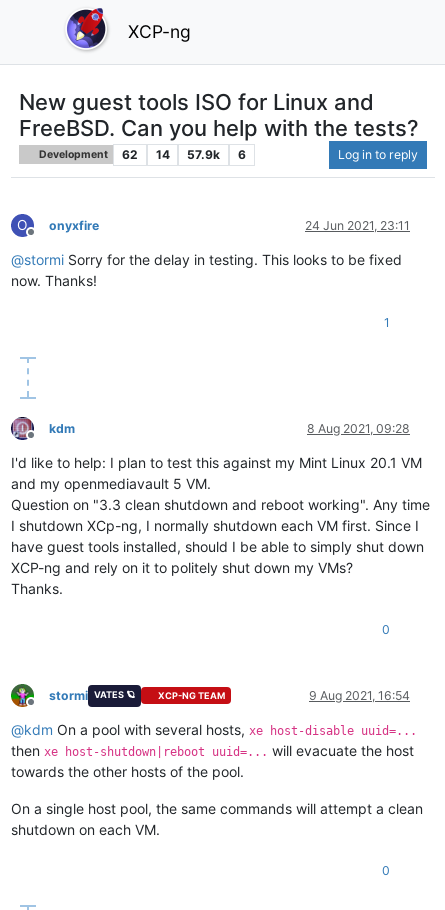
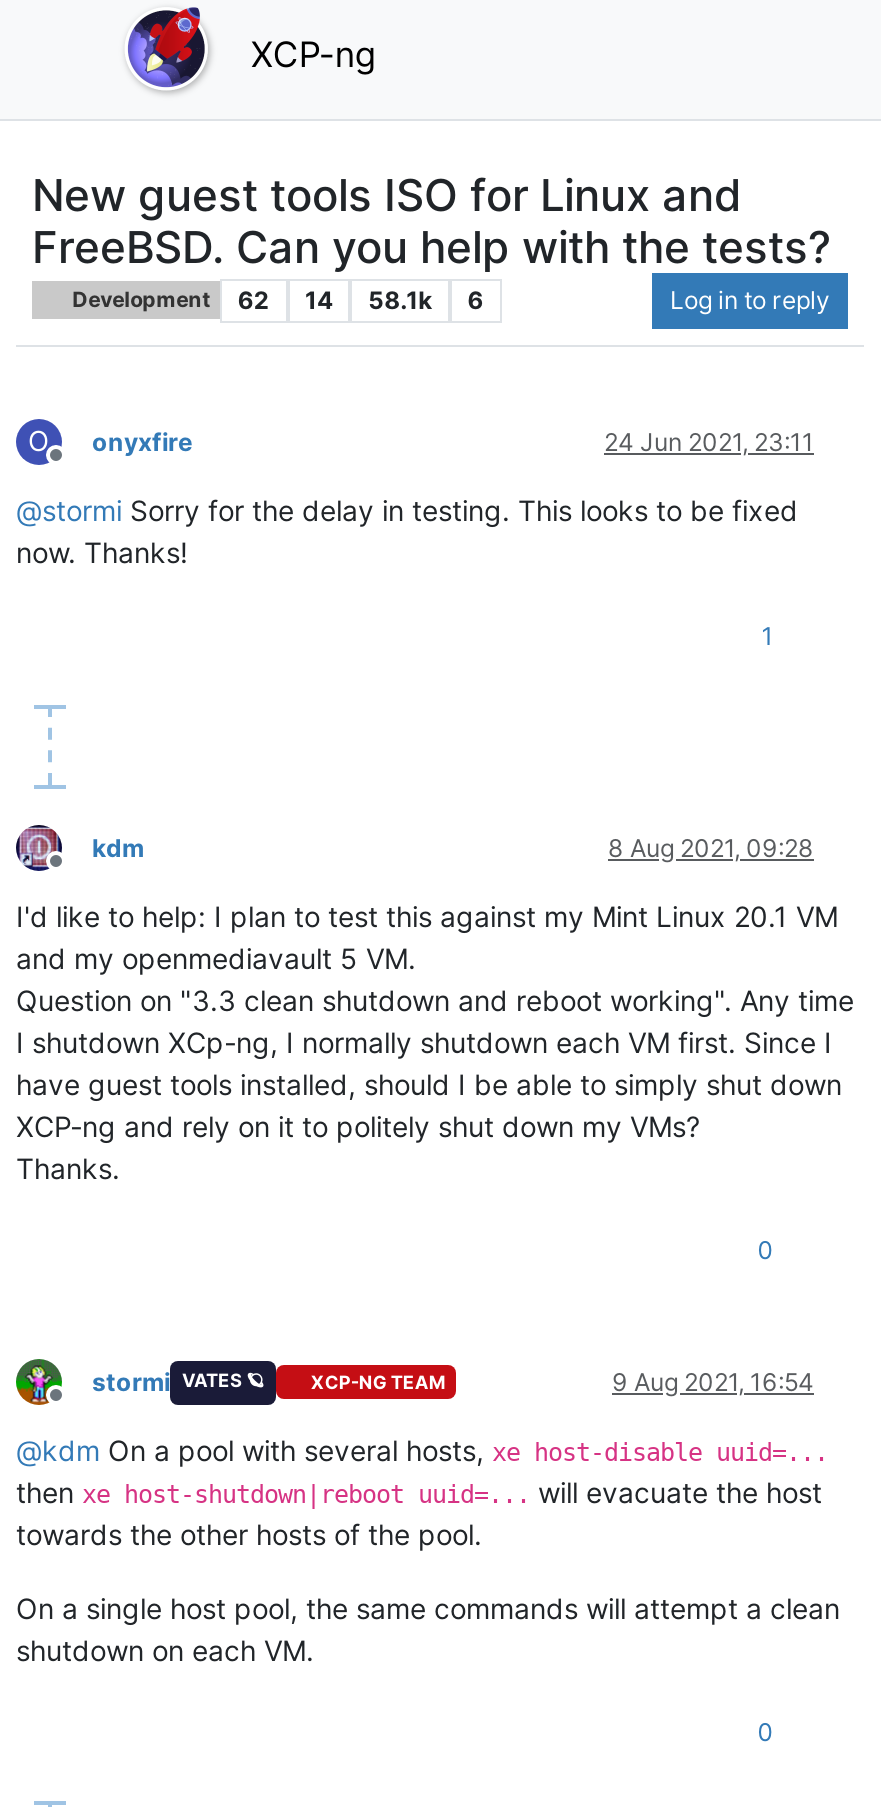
- Development 62 14 57.9k 6
+ Development 62 14 58.1k 6
